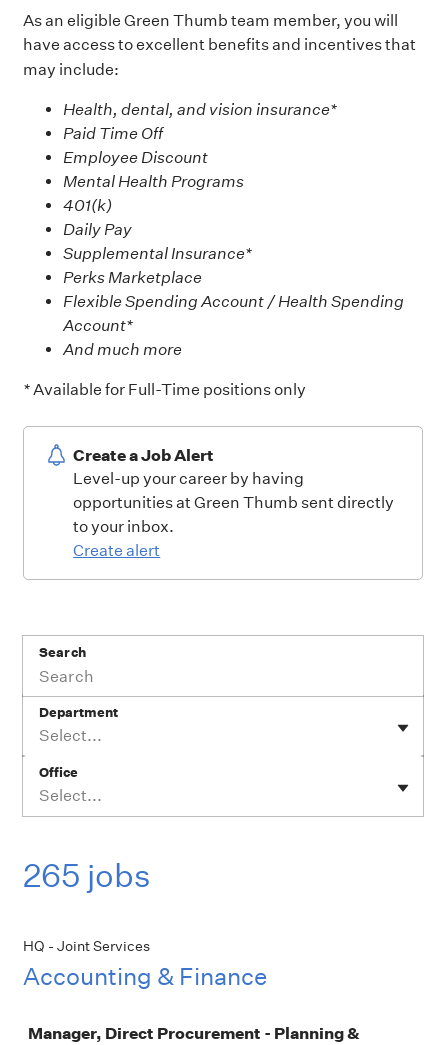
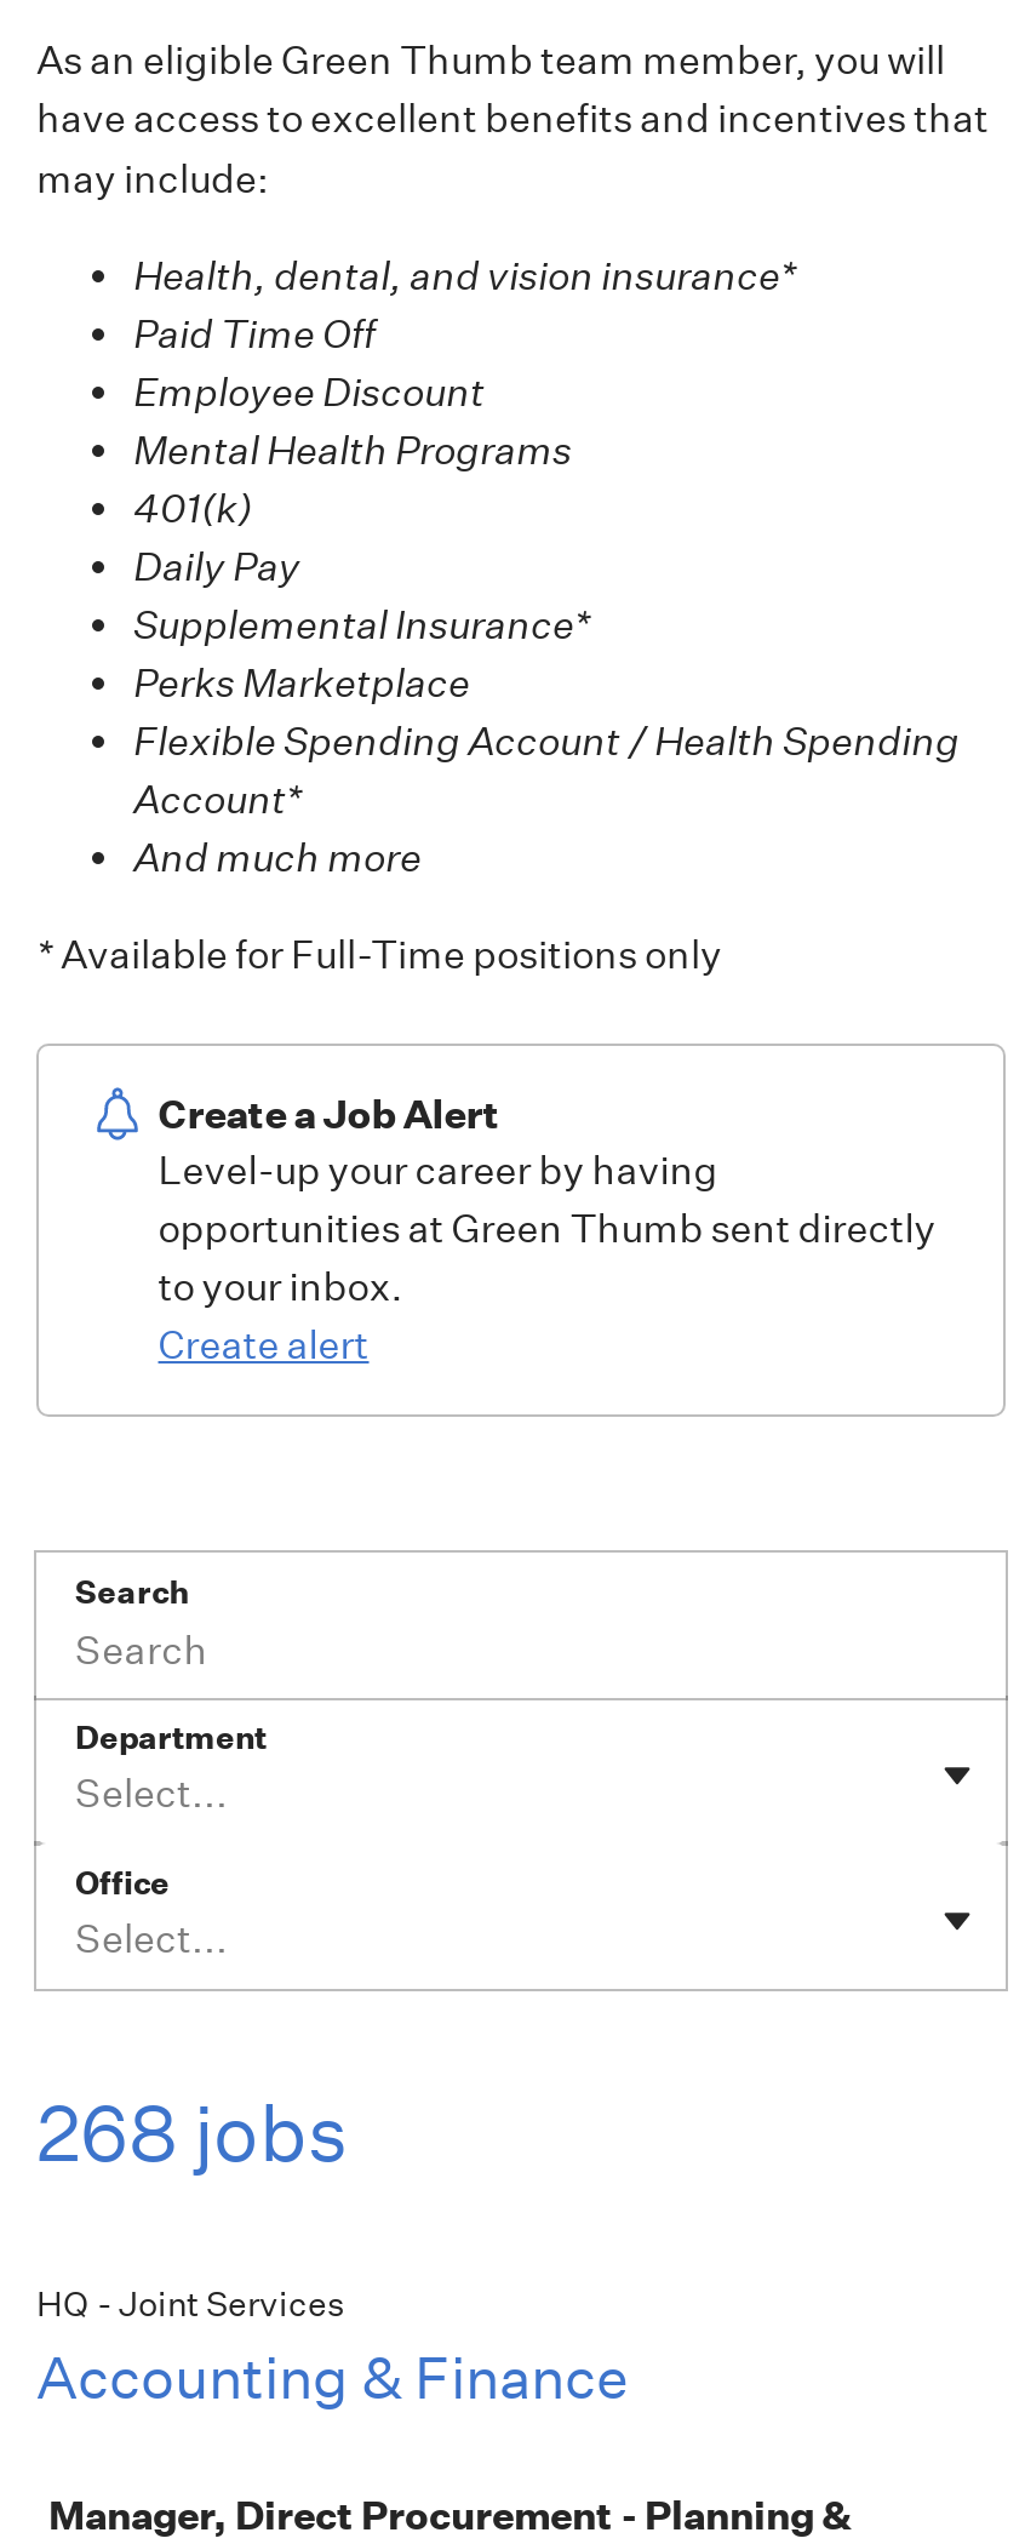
- 265 jobs
+ 268 jobs
